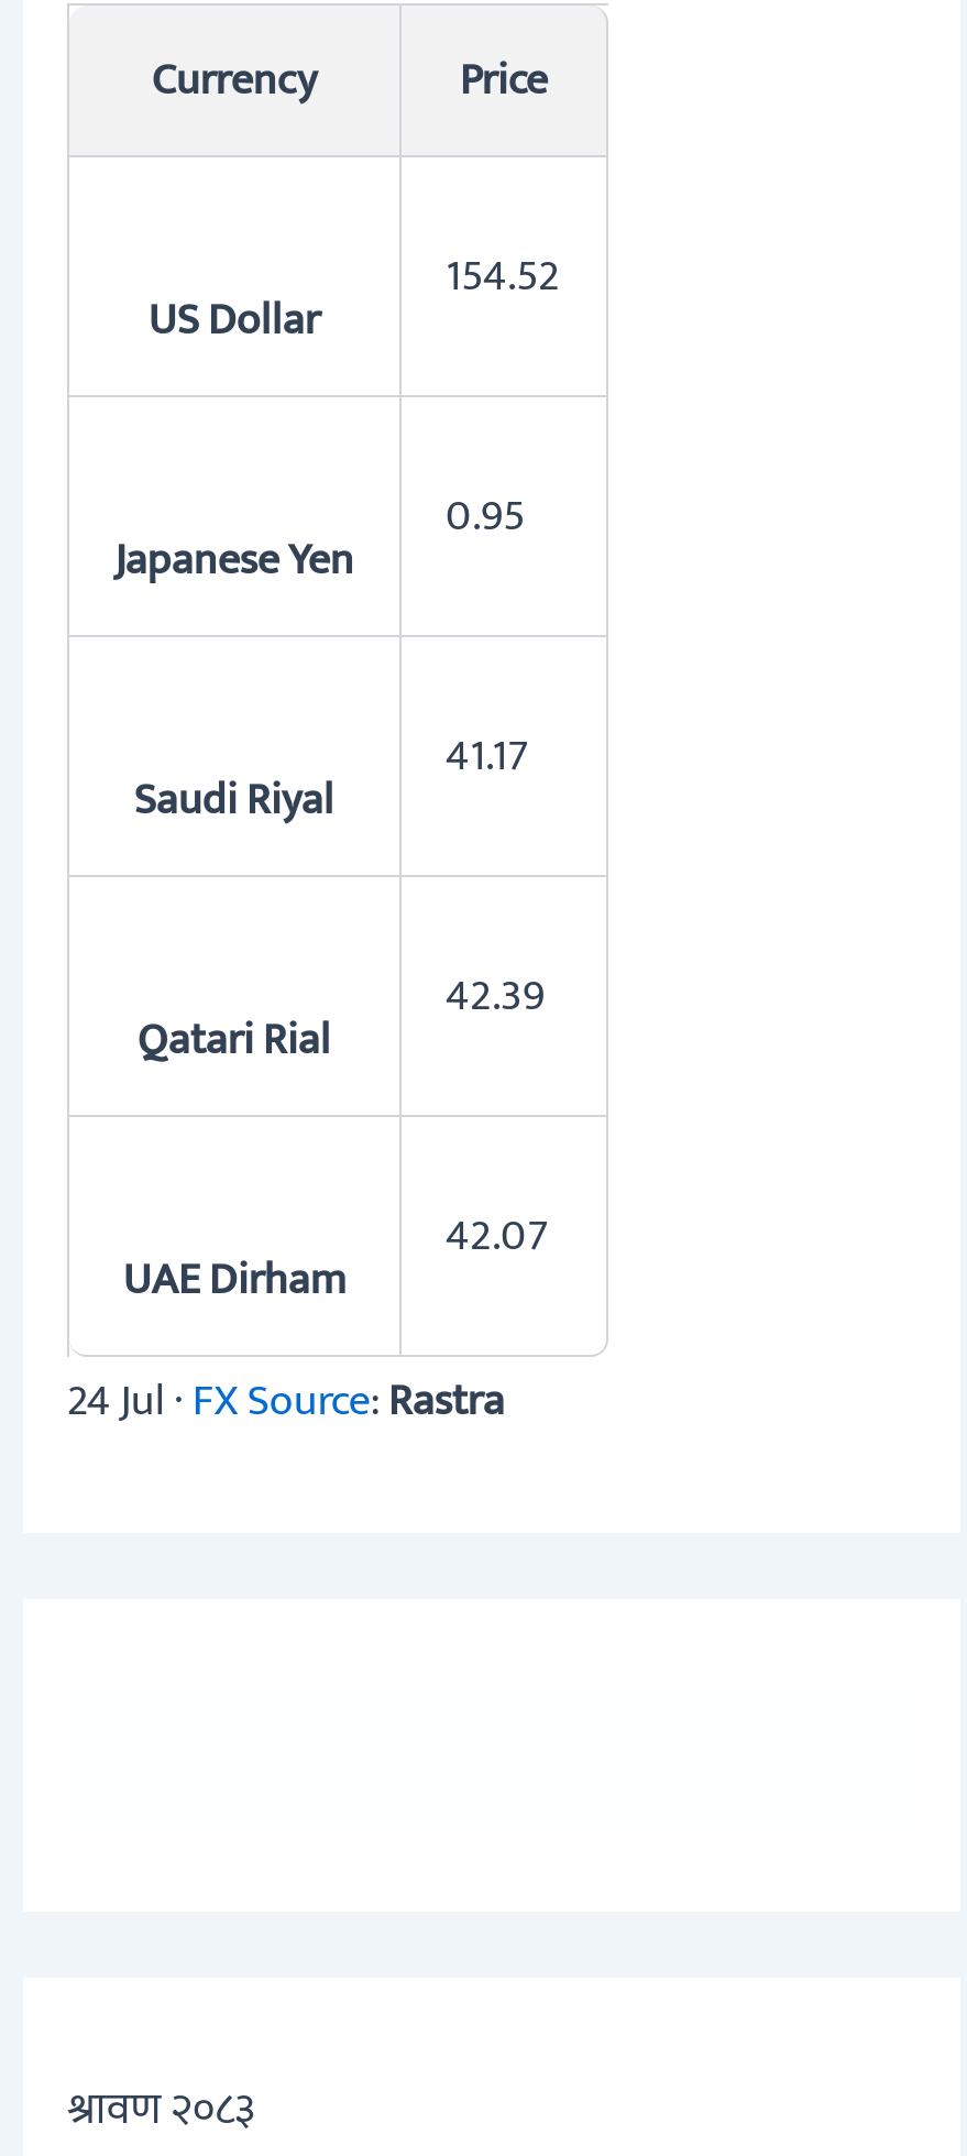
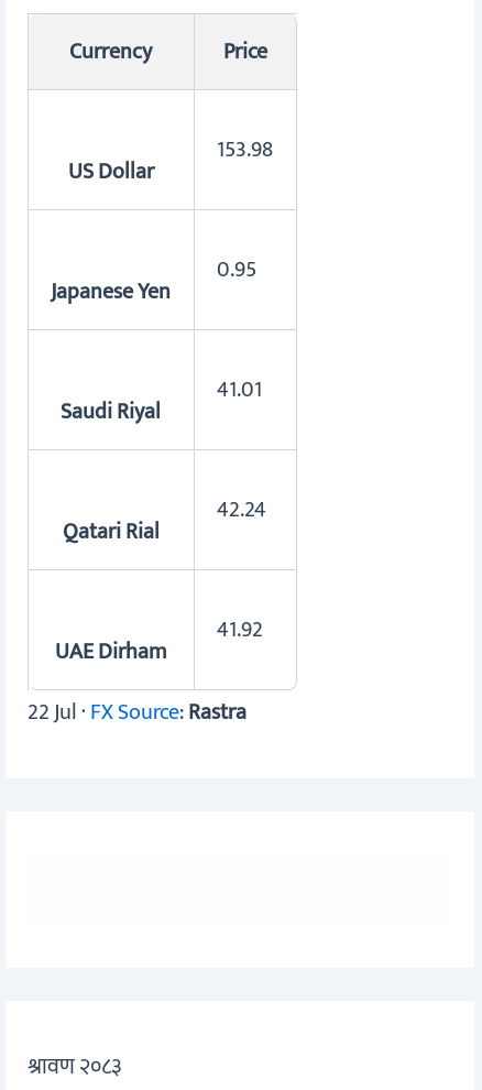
- 154.52
+ 153.98

- 41.17
+ 41.01

- 42.39
+ 42.24

- 42.07
+ 41.92

- 24 Jul · FX Source: Rastra
+ 22 Jul · FX Source: Rastra
